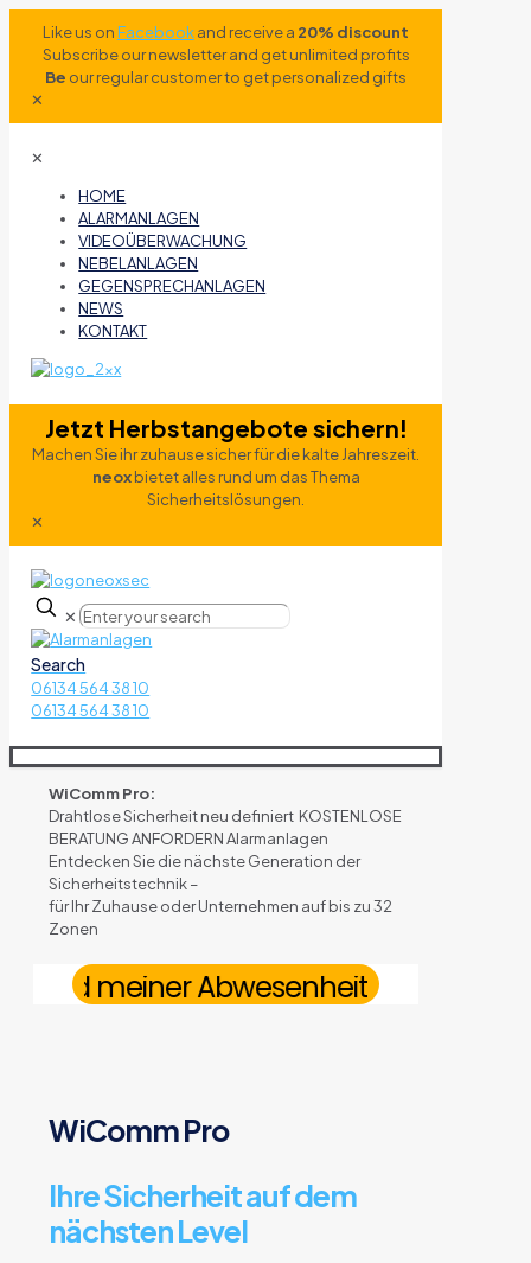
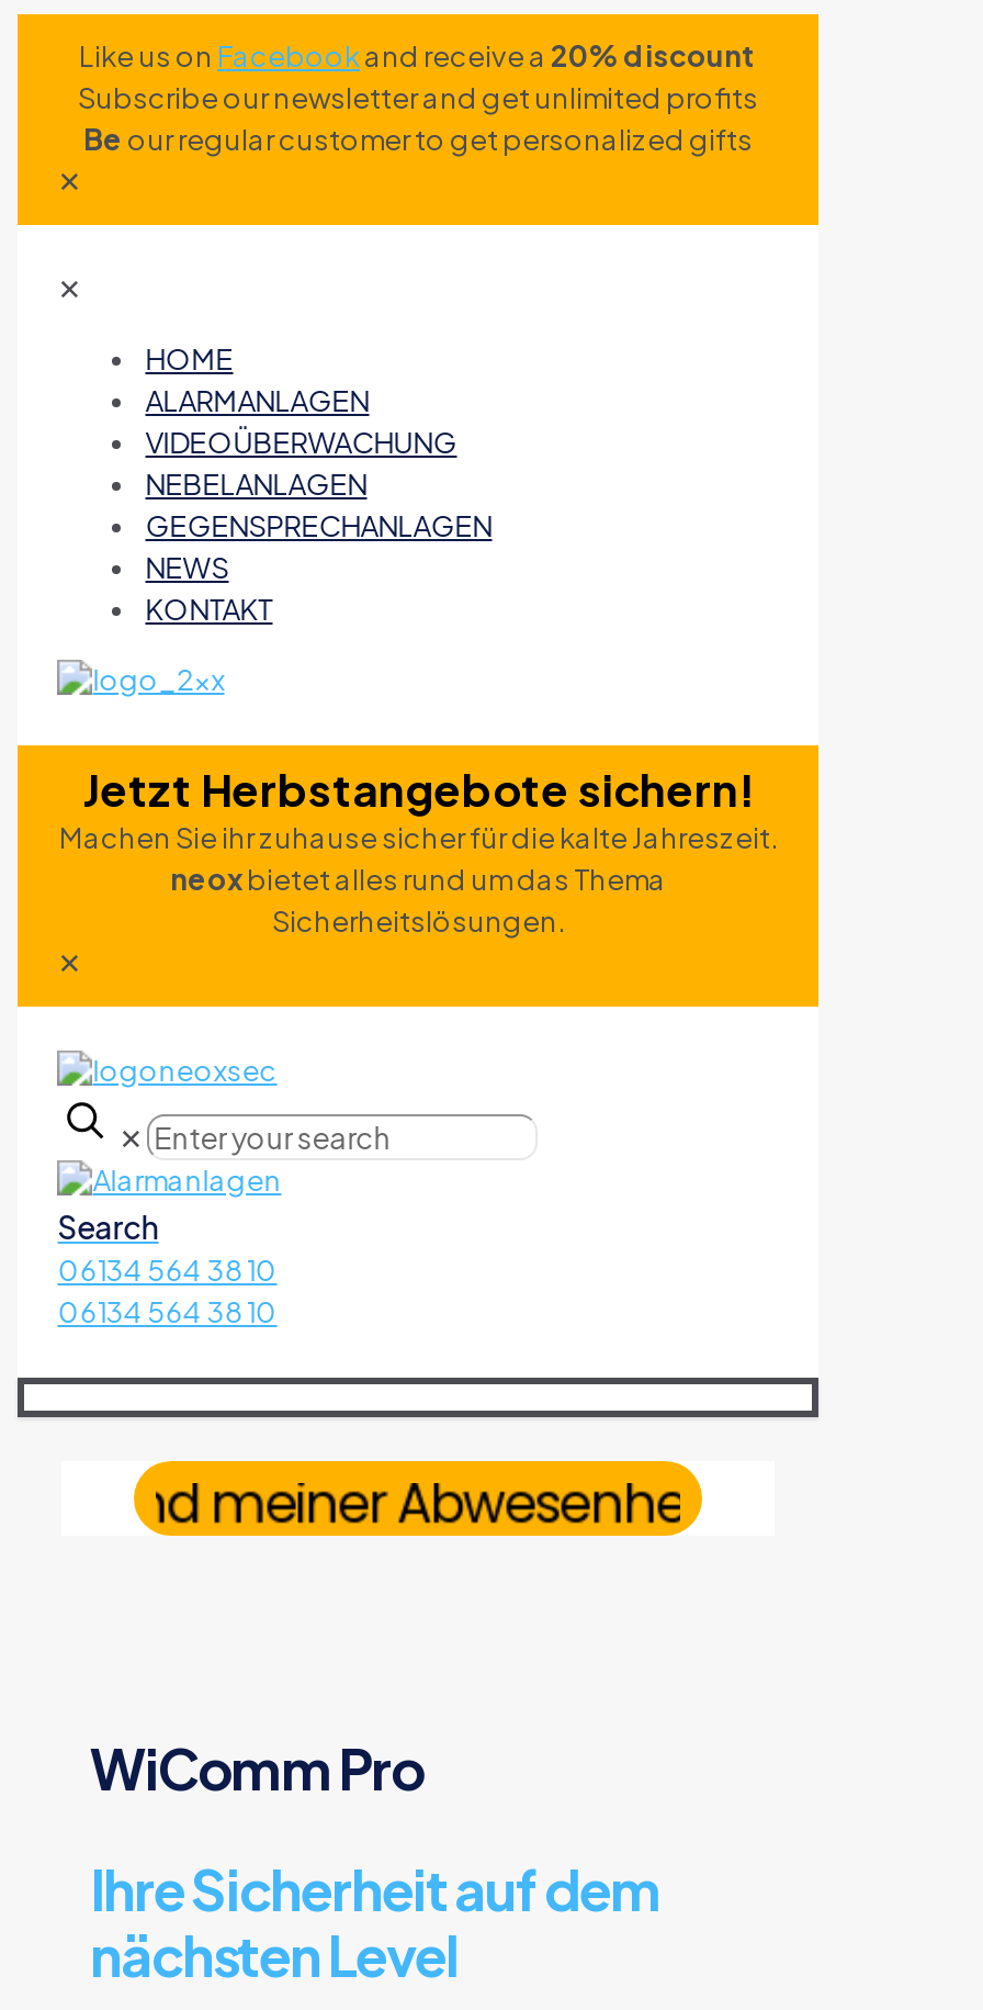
- WiComm Pro:
- Drahtlose Sicherheit neu definiert KOSTENLOSE
- BERATUNG ANFORDERN Alarmanlagen
- Entdecken Sie die nächste Generation der
- Sicherheitstechnik –
- für Ihr Zuhause oder Unternehmen auf bis zu 32
- Zonen
